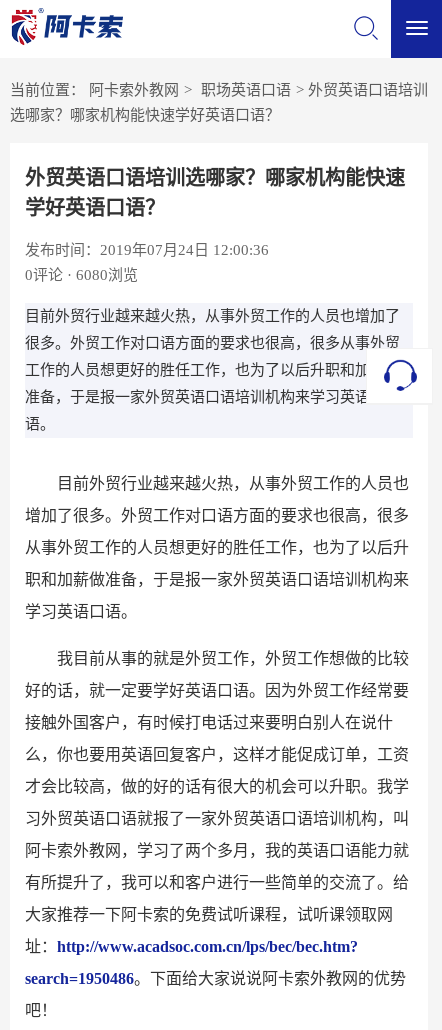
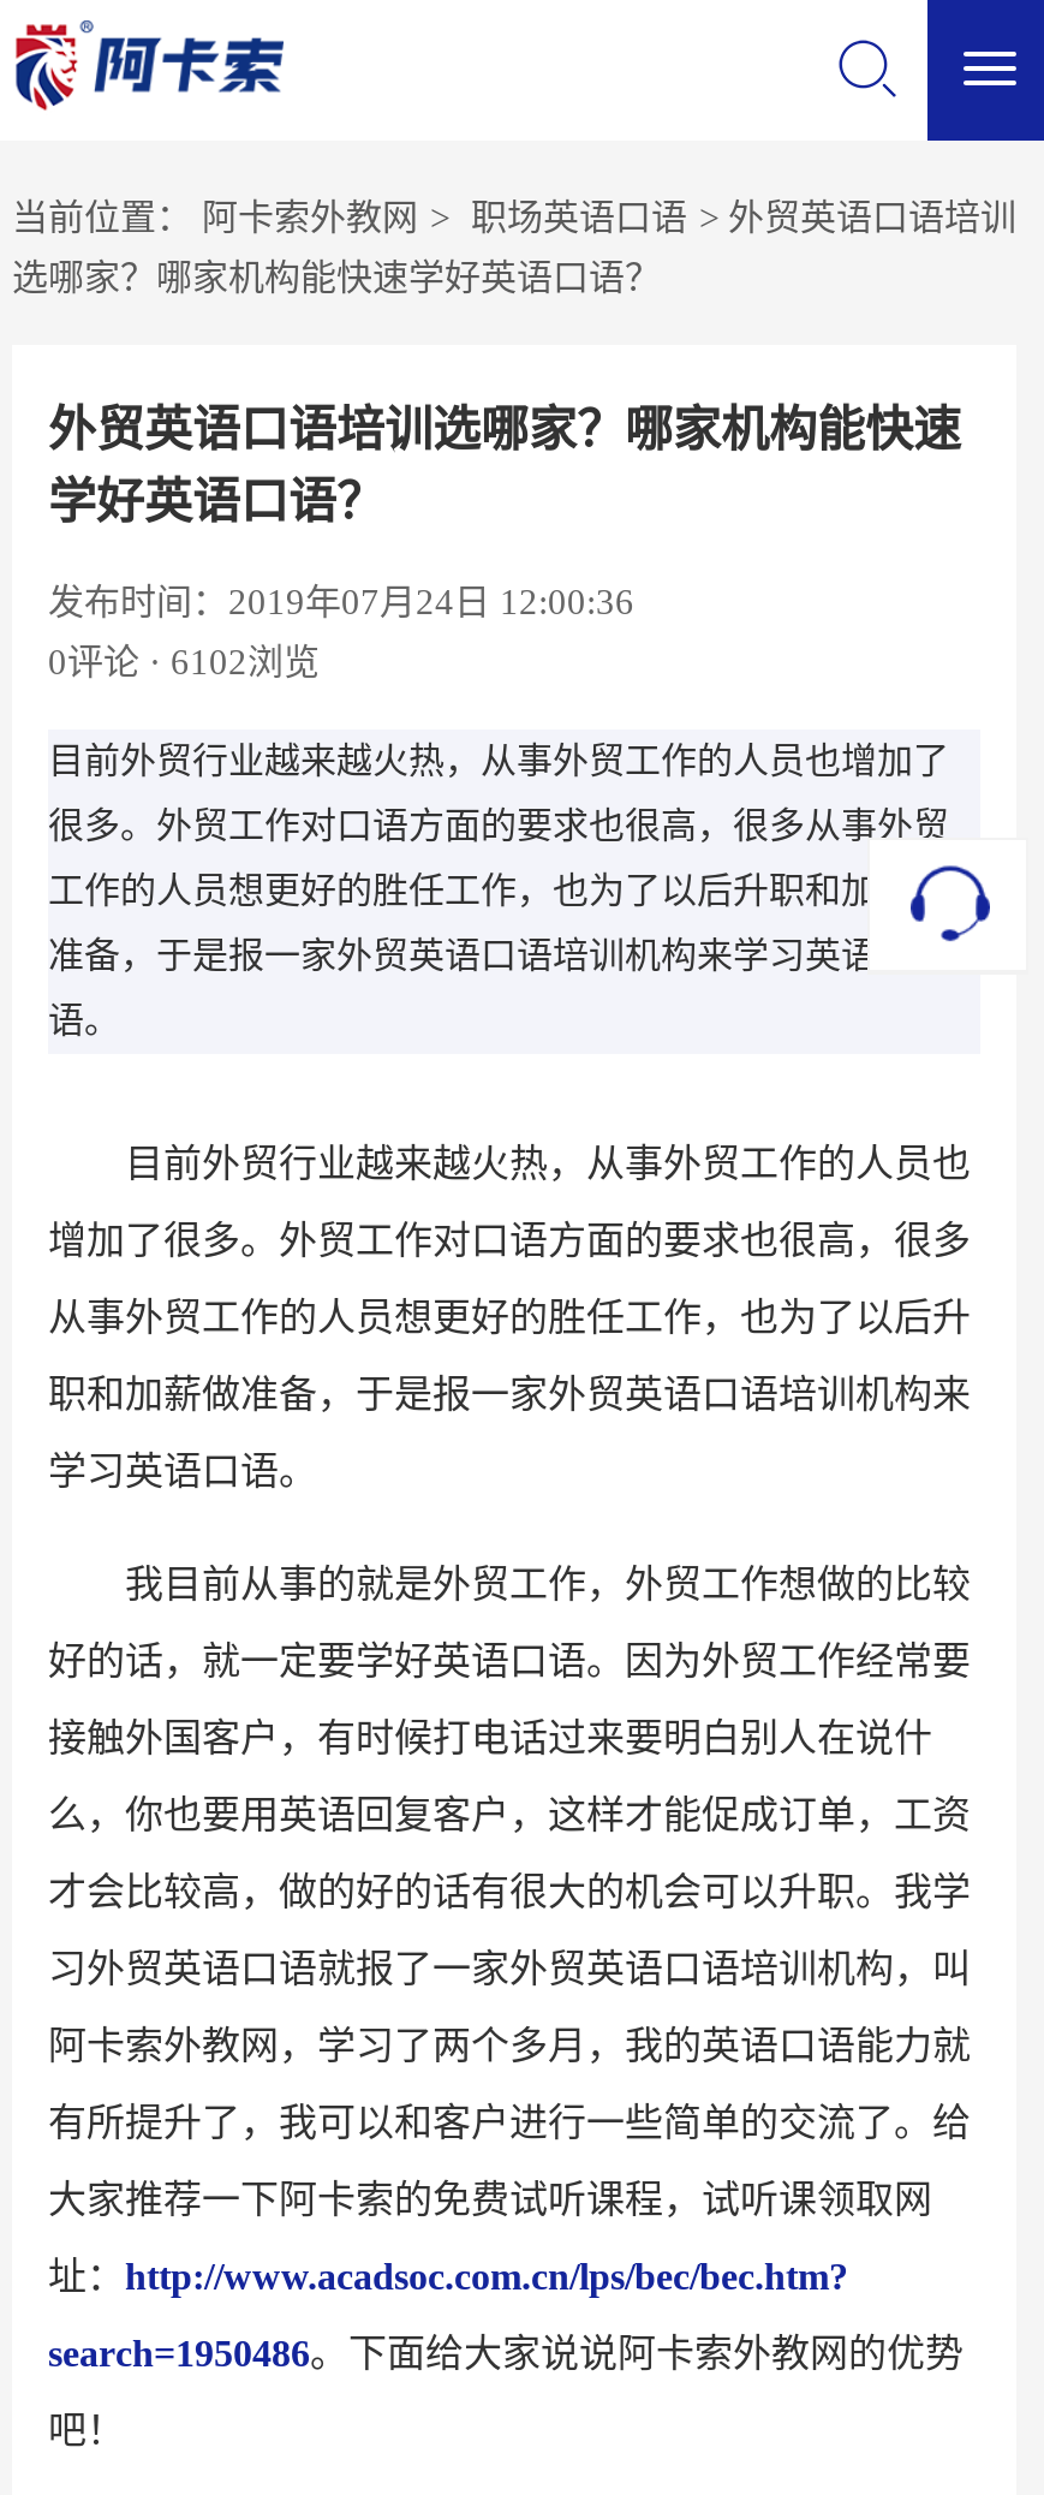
- 0评论 · 6080浏览
+ 0评论 · 6102浏览
